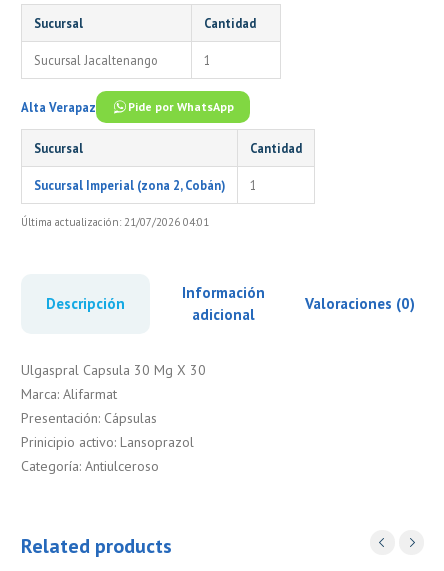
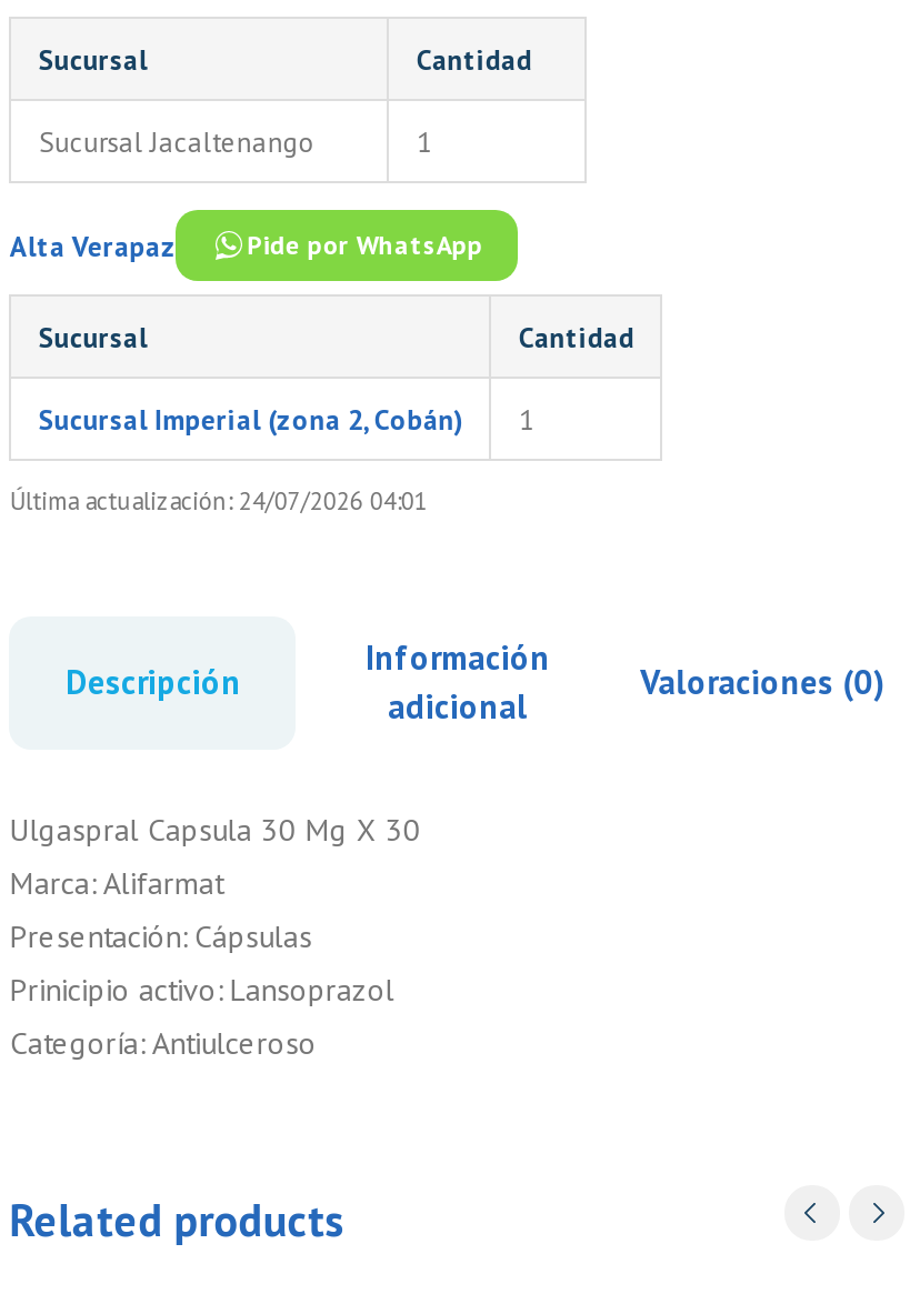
- Última actualización: 21/07/2026 04:01
+ Última actualización: 24/07/2026 04:01
